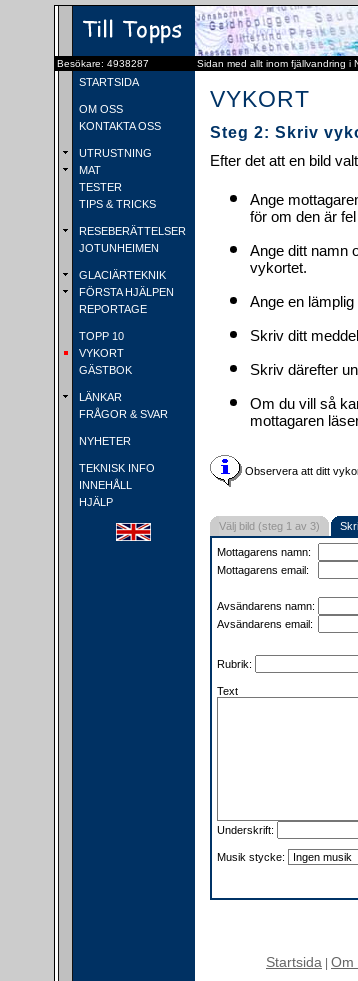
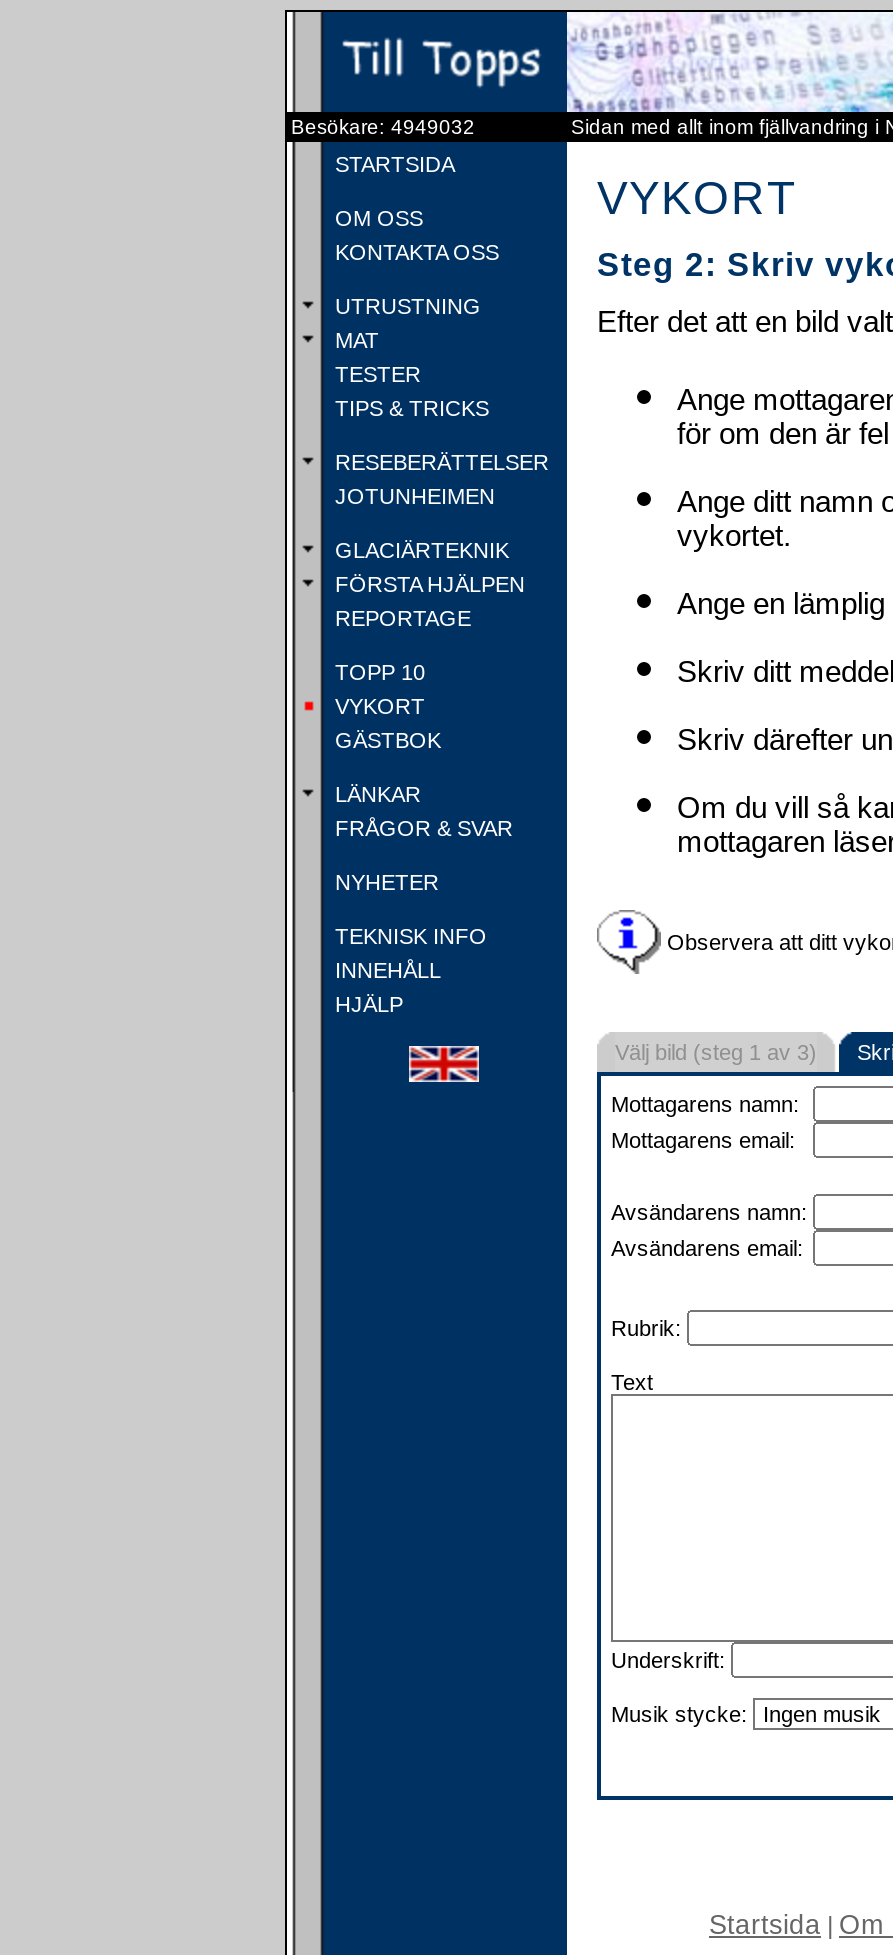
- Besökare: 4938287
+ Besökare: 4949032
